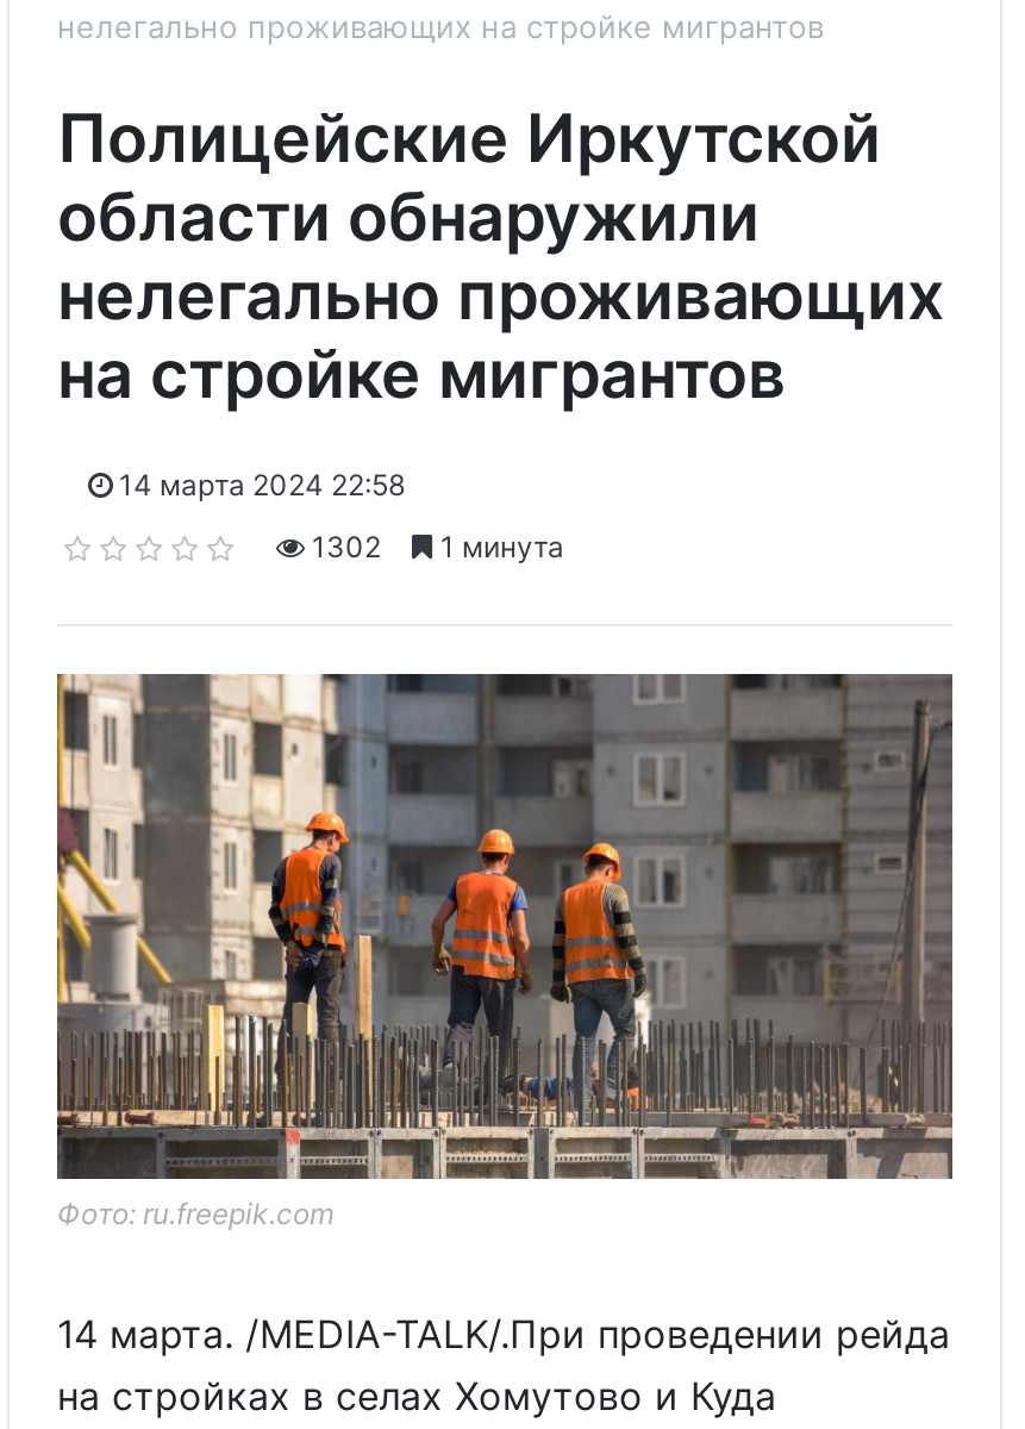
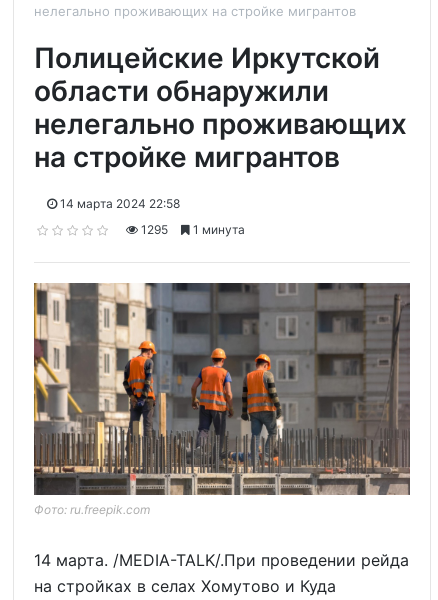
- 1302
+ 1295
